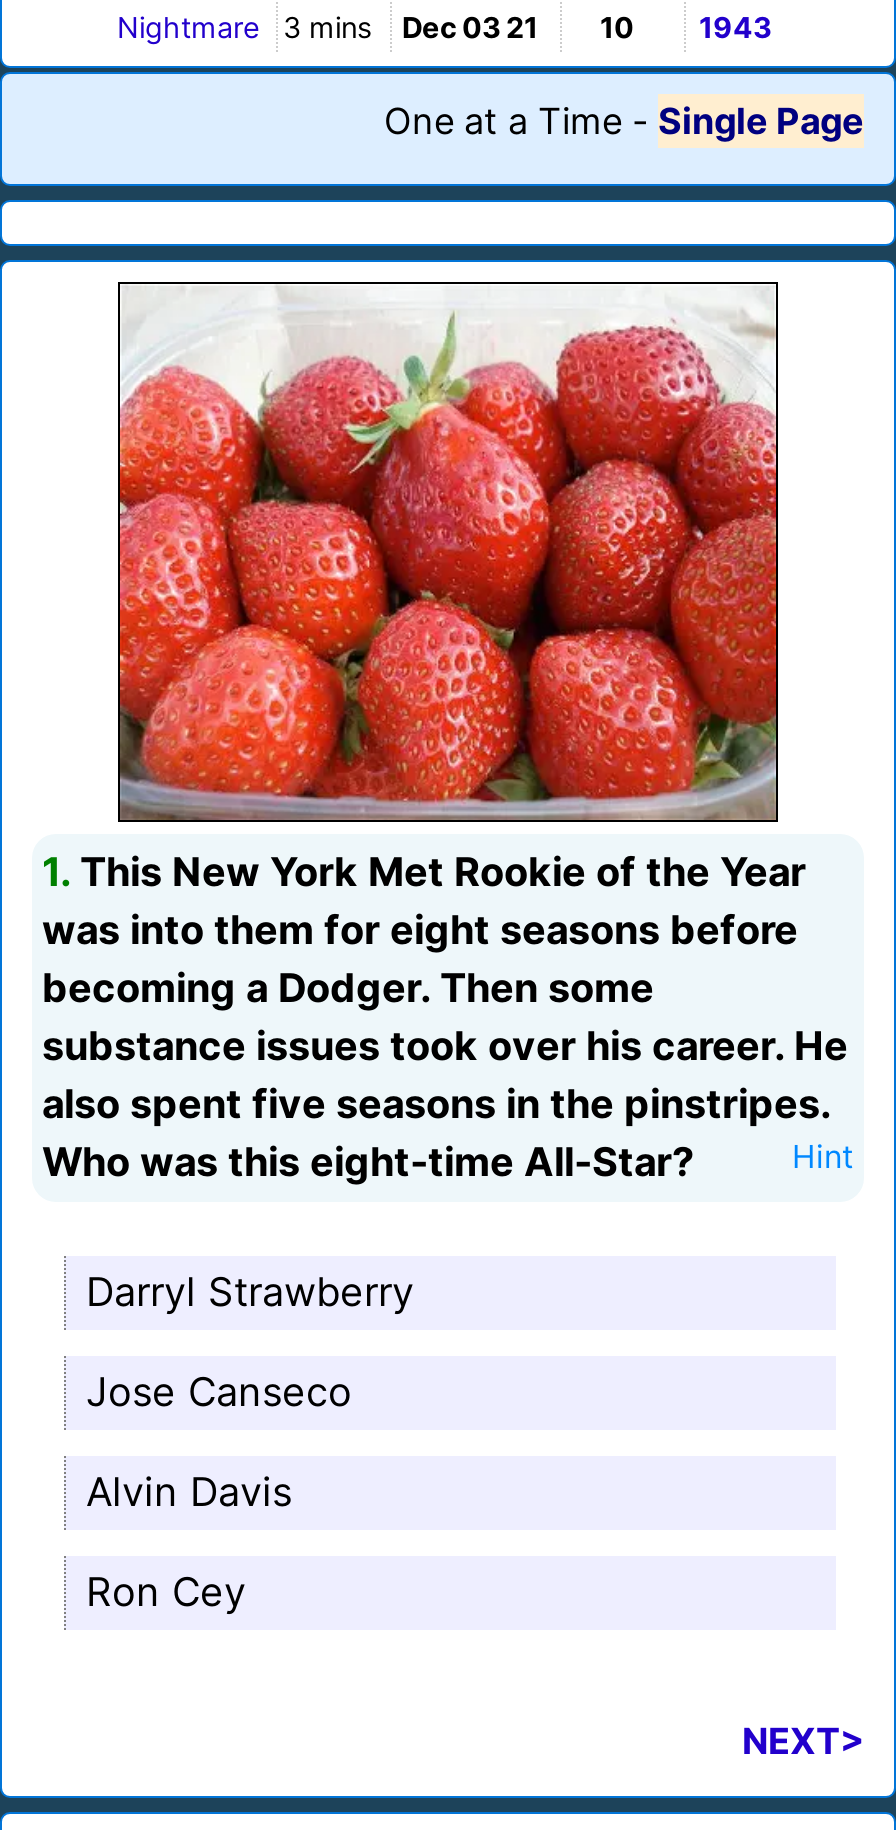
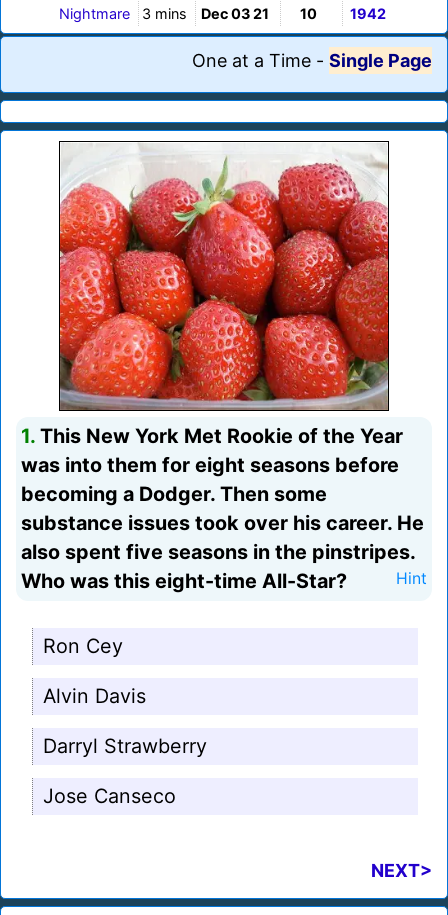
- Nightmare 3 mins Dec 03 21 10 1943
+ Nightmare 3 mins Dec 03 21 10 1942

moved down: Darryl Strawberry | Jose Canseco

moved up: Ron Cey | Alvin Davis
